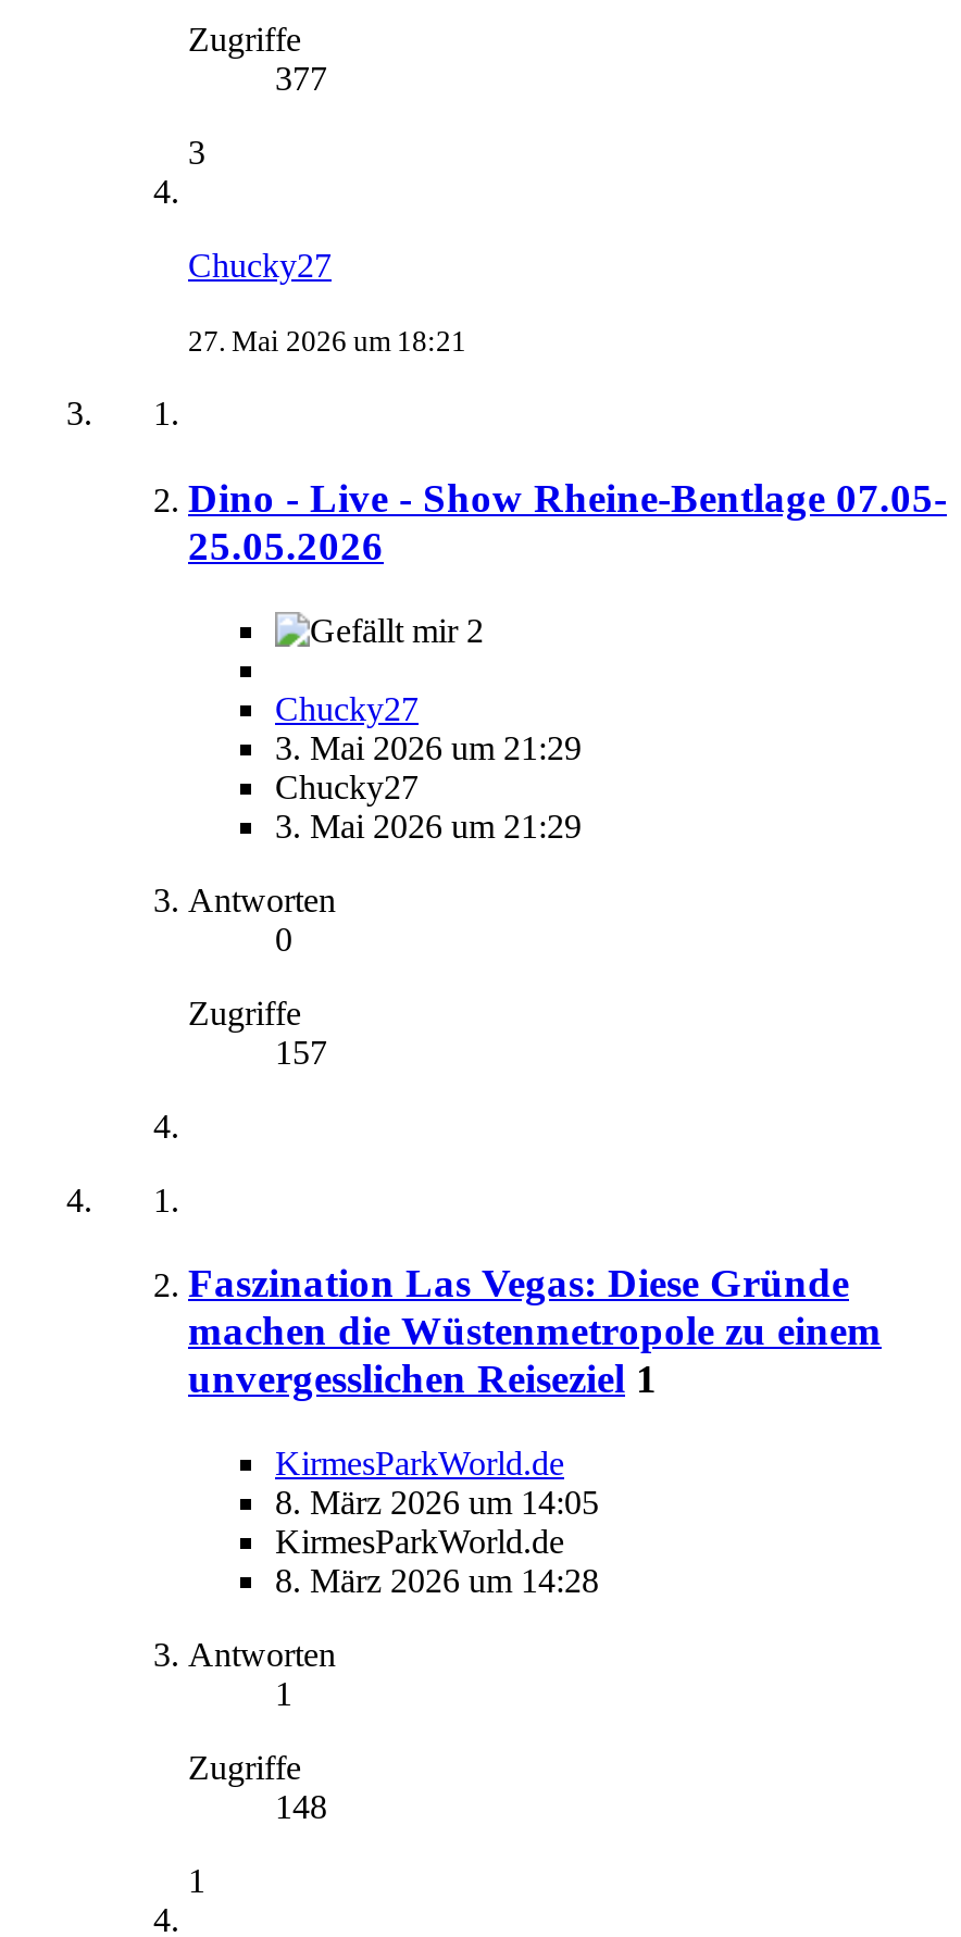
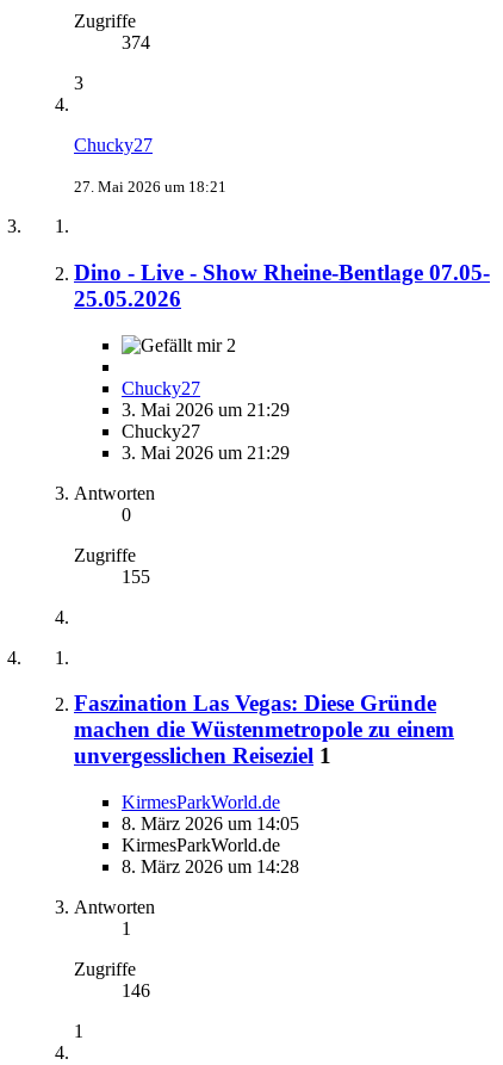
- 377
+ 374

- 157
+ 155

- 148
+ 146
